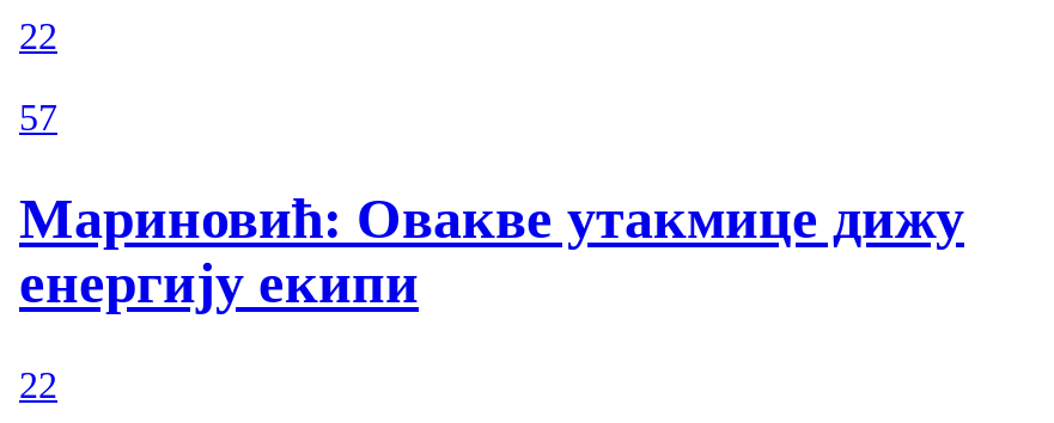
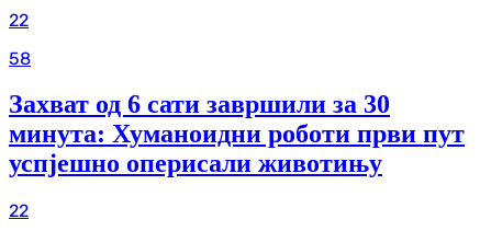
- 57
+ 58

- Мариновић: Овакве утакмице дижу
- енергију екипи
+ Захват од 6 сати завршили за 30
+ минута: Хуманоидни роботи први пут
+ успјешно оперисали животињу
